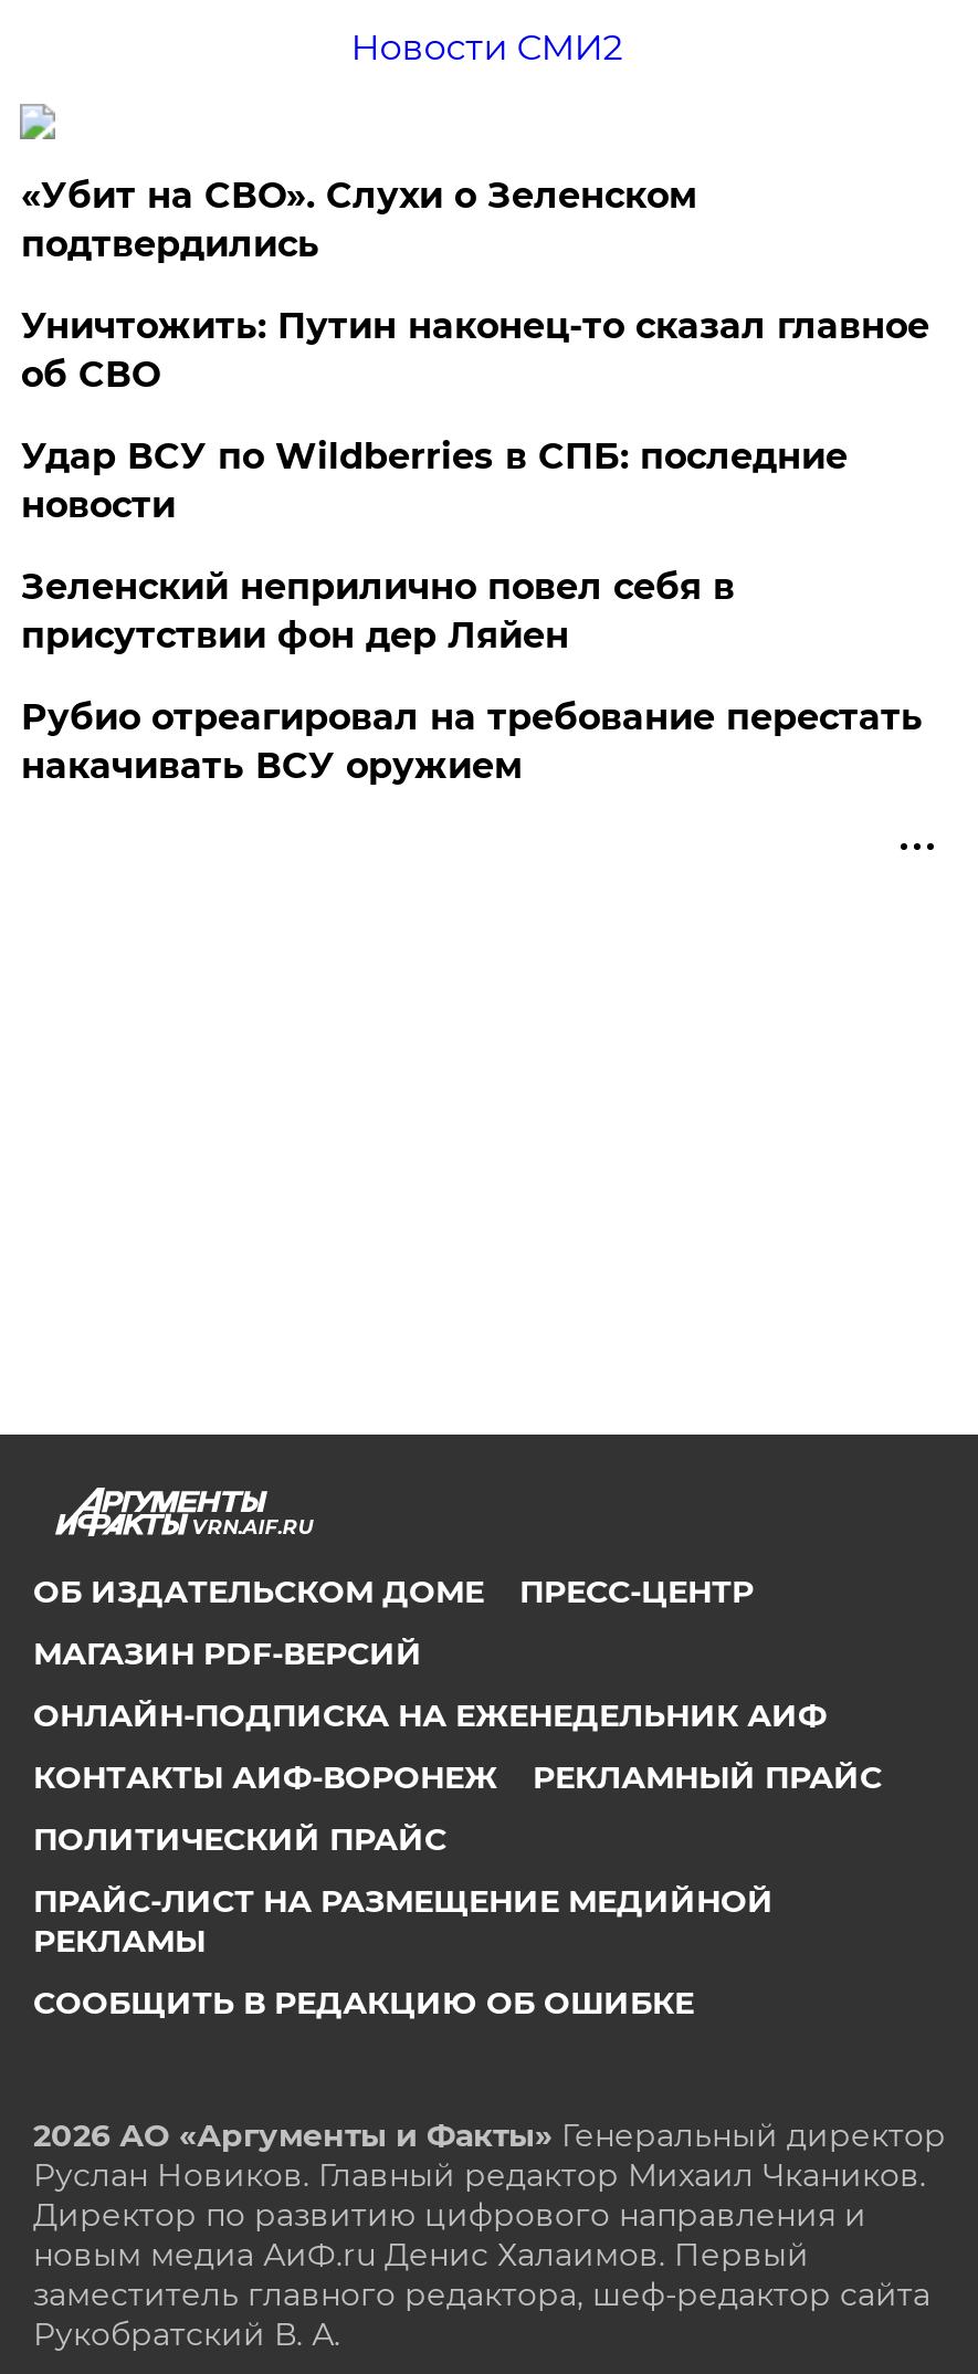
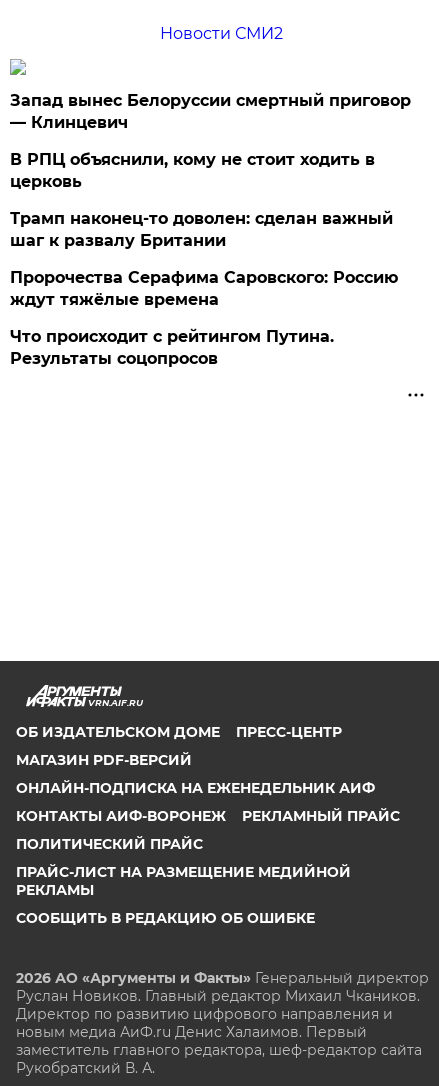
- «Убит на СВО». Слухи о Зеленском
- подтвердились
+ Запад вынес Белоруссии смертный приговор
+ — Клинцевич

- Уничтожить: Путин наконец-то сказал главное
- об СВО
+ В РПЦ объяснили, кому не стоит ходить в
+ церковь

- Удар ВСУ по Wildberries в СПБ: последние
- новости
+ Трамп наконец-то доволен: сделан важный
+ шаг к развалу Британии

- Зеленский неприлично повел cебя в
- присутствии фон дер Ляйен
+ Пророчества Серафима Саровского: Россию
+ ждут тяжёлые времена

- Рубио отреагировал на требование перестать
- накачивать ВСУ оружием
+ Что происходит с рейтингом Путина.
+ Результаты соцопросов
